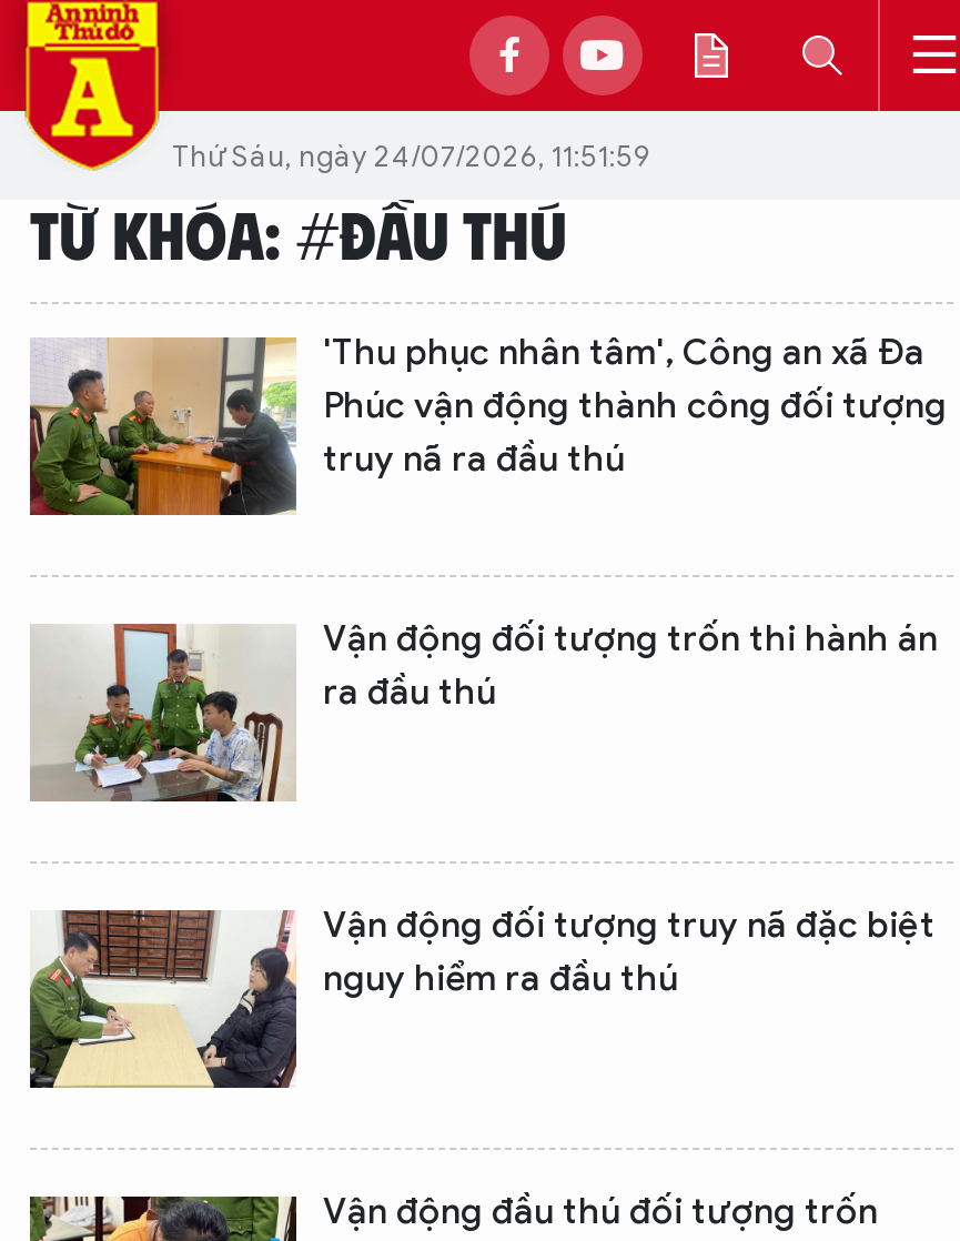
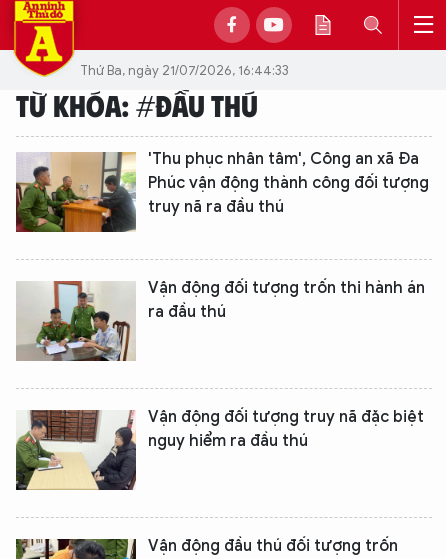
- Thứ Sáu, ngày 24/07/2026, 11:51:59
+ Thứ Ba, ngày 21/07/2026, 16:44:33
